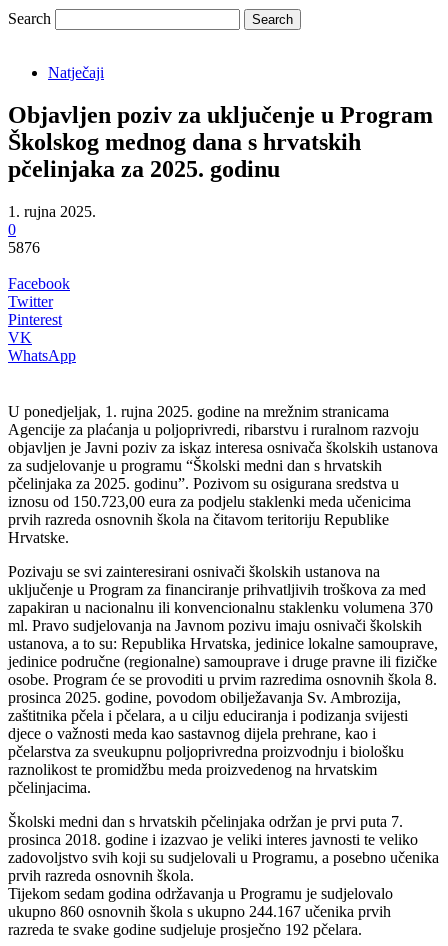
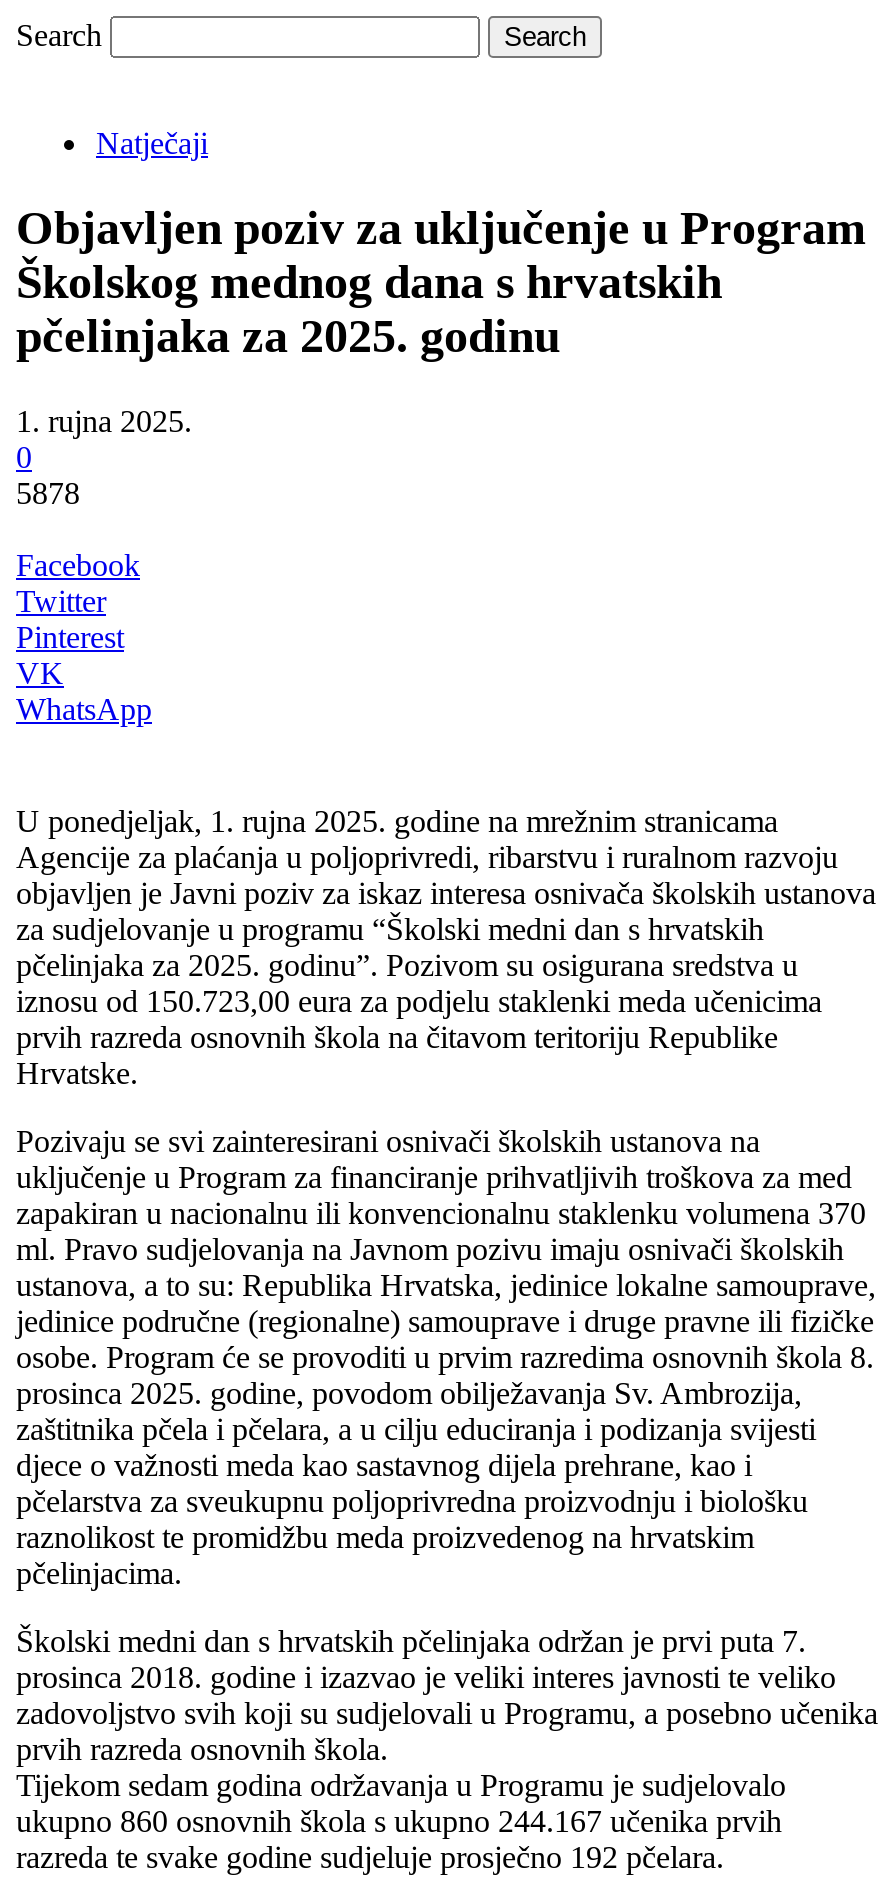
- 5876
+ 5878
